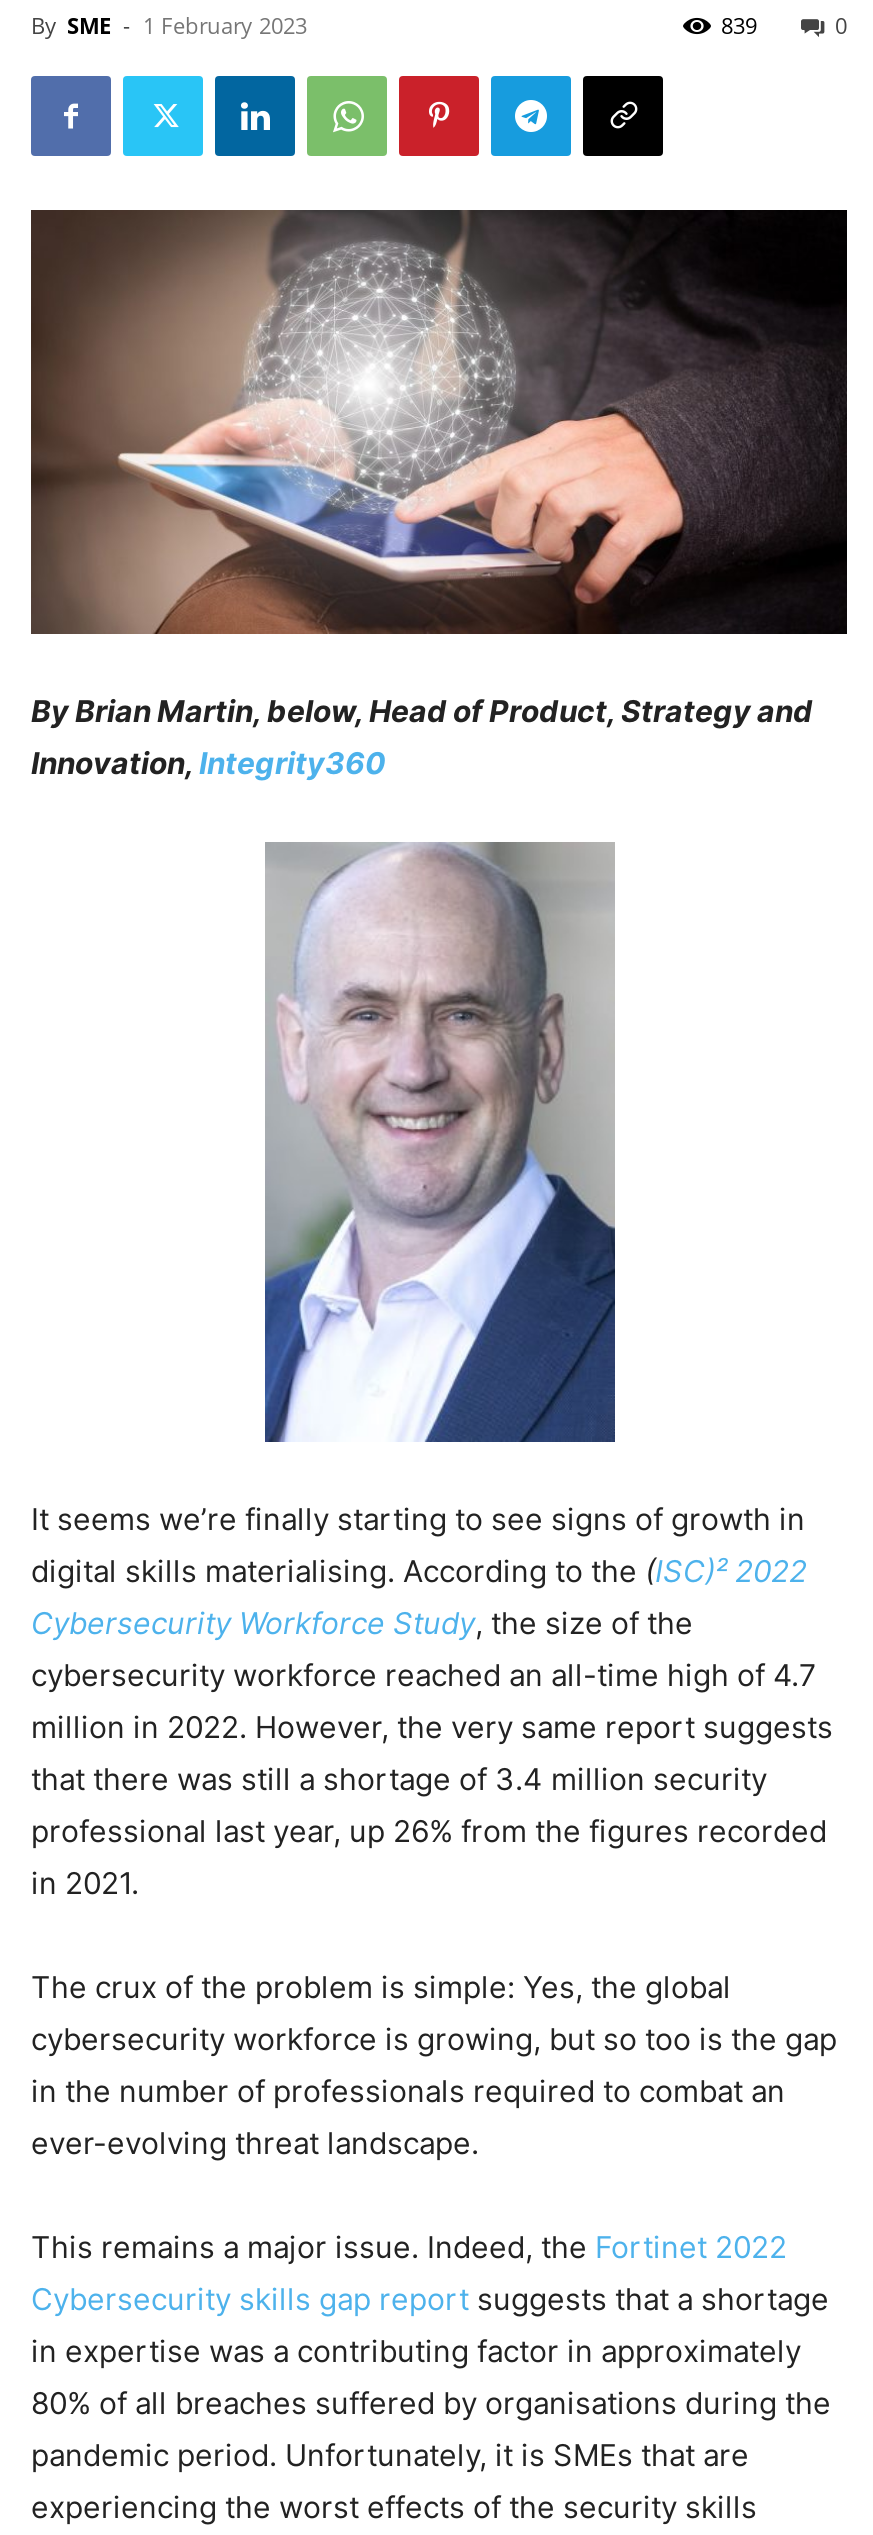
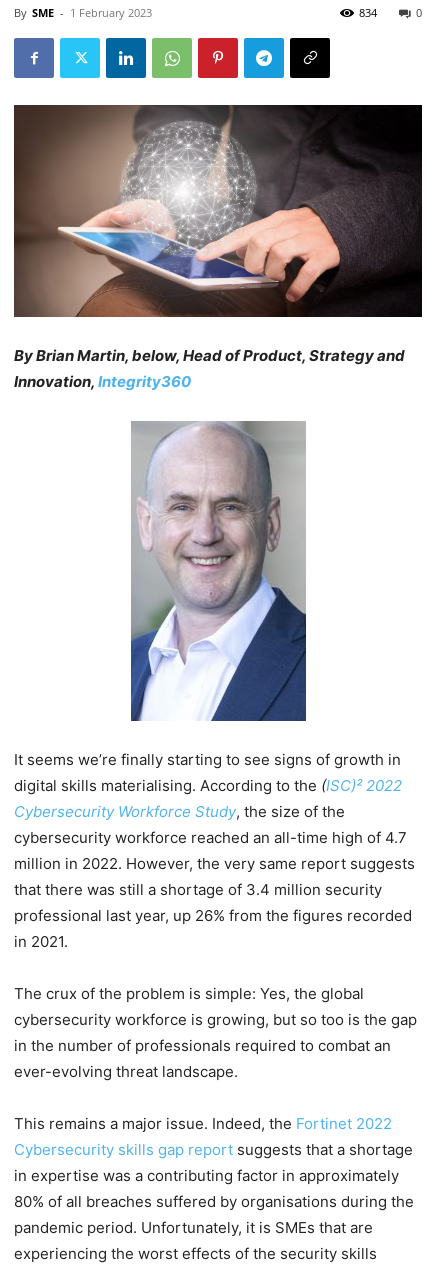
- 839
+ 834
